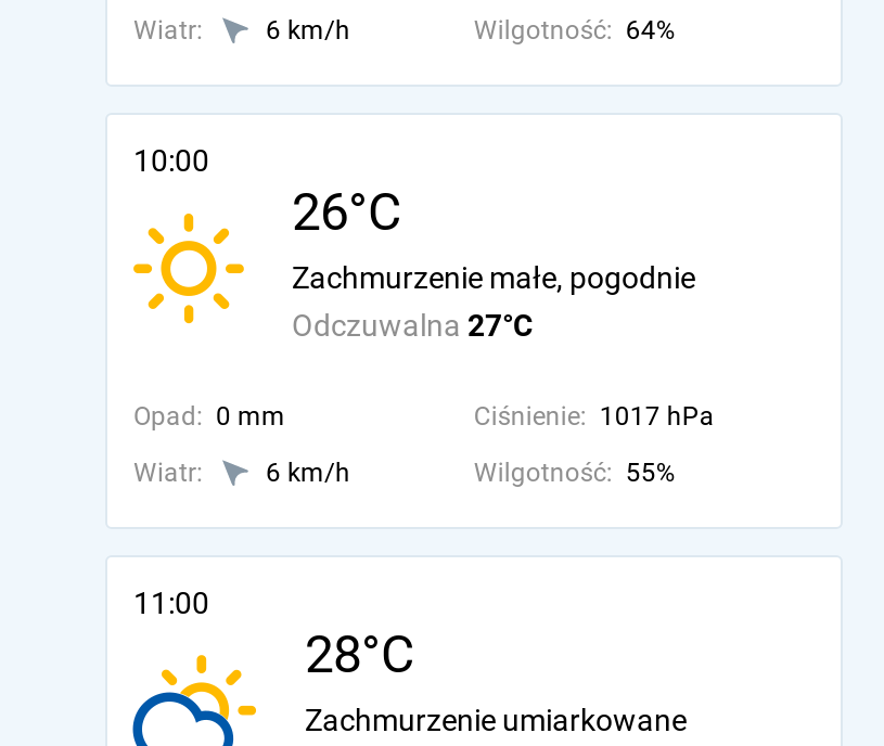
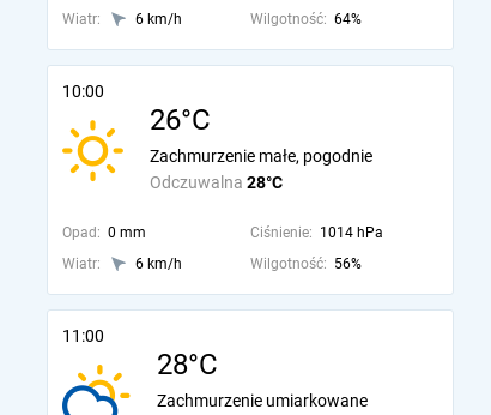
- Odczuwalna 27°C
+ Odczuwalna 28°C

- Ciśnienie: 1017 hPa
+ Ciśnienie: 1014 hPa

- Wilgotność: 55%
+ Wilgotność: 56%
